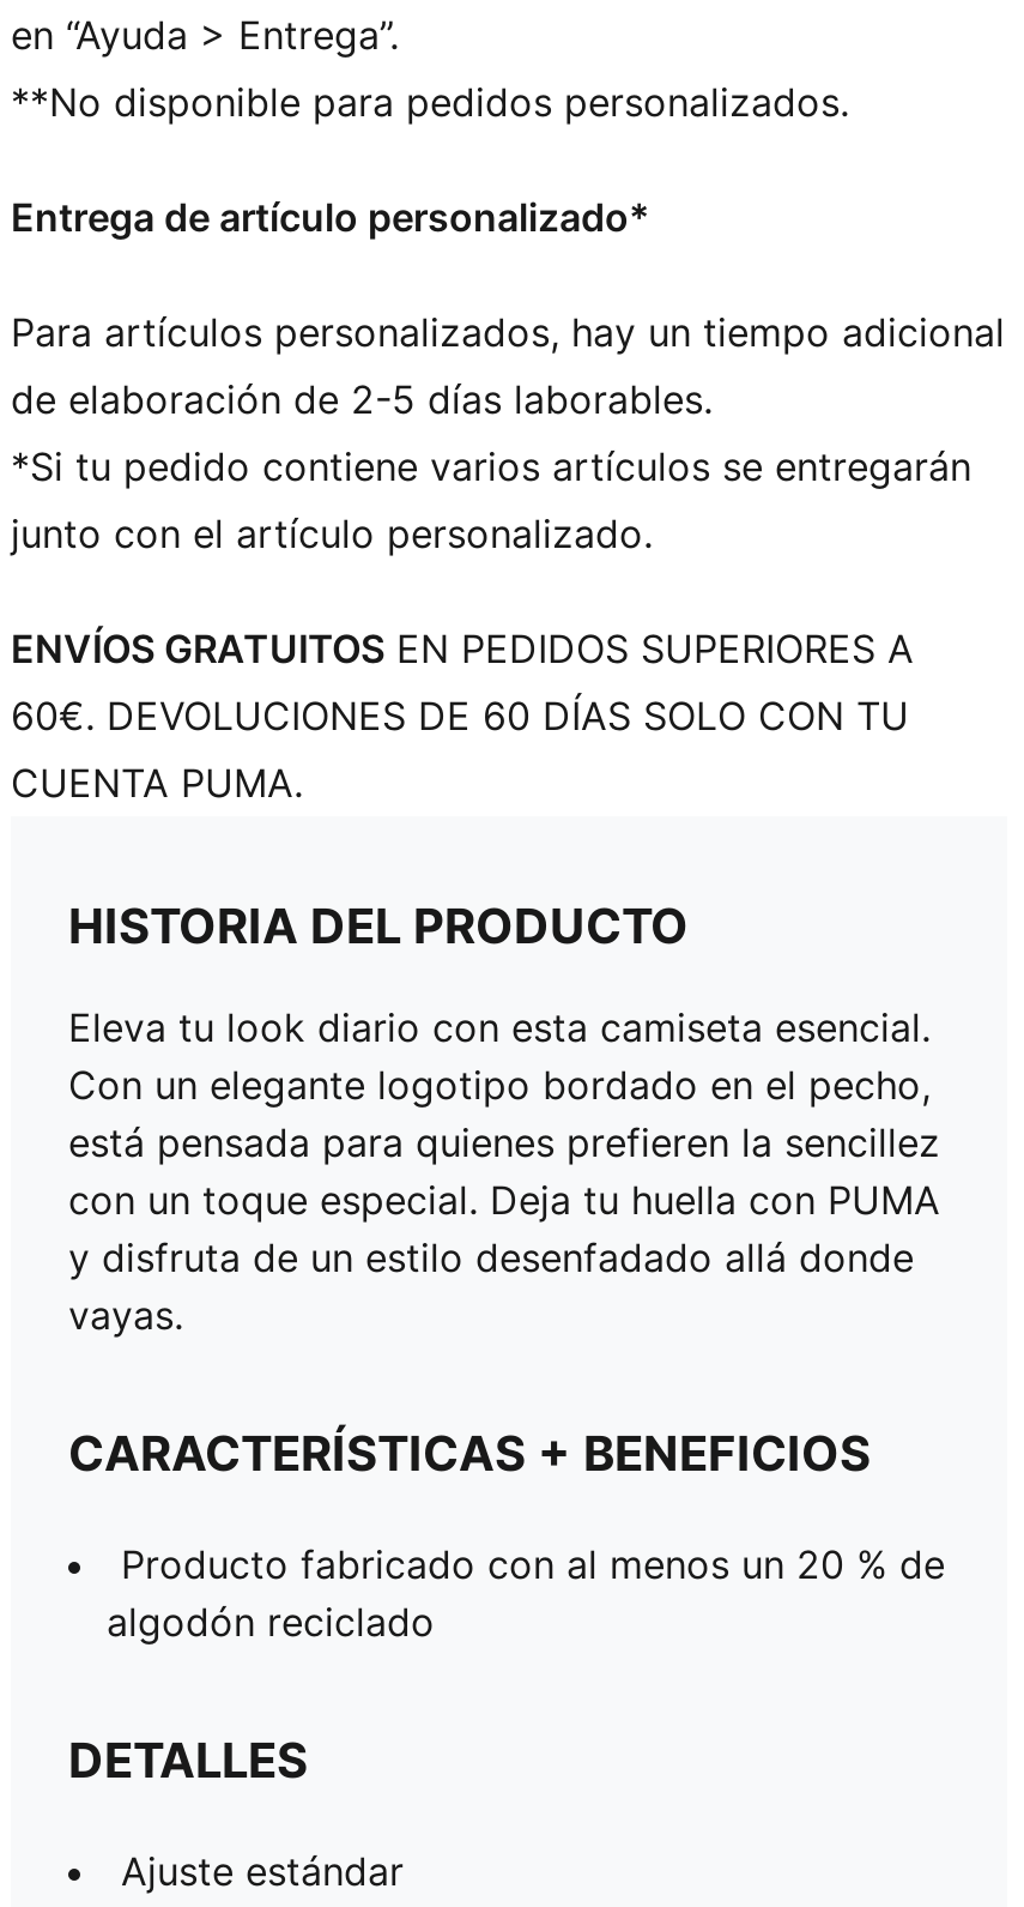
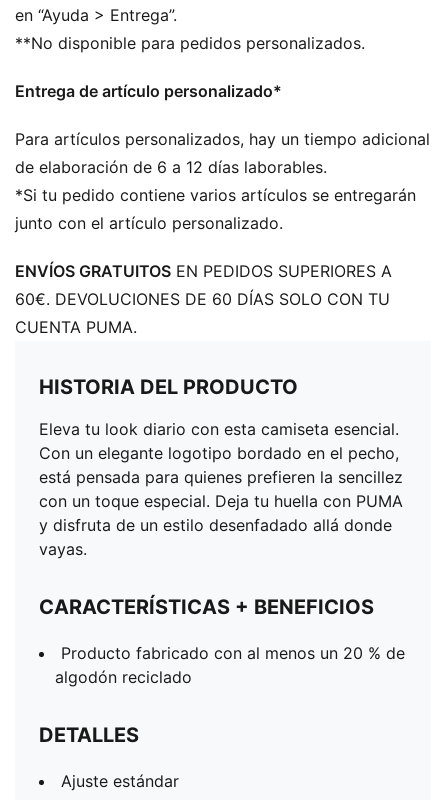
- de elaboración de 2-5 días laborables.
+ de elaboración de 6 a 12 días laborables.
